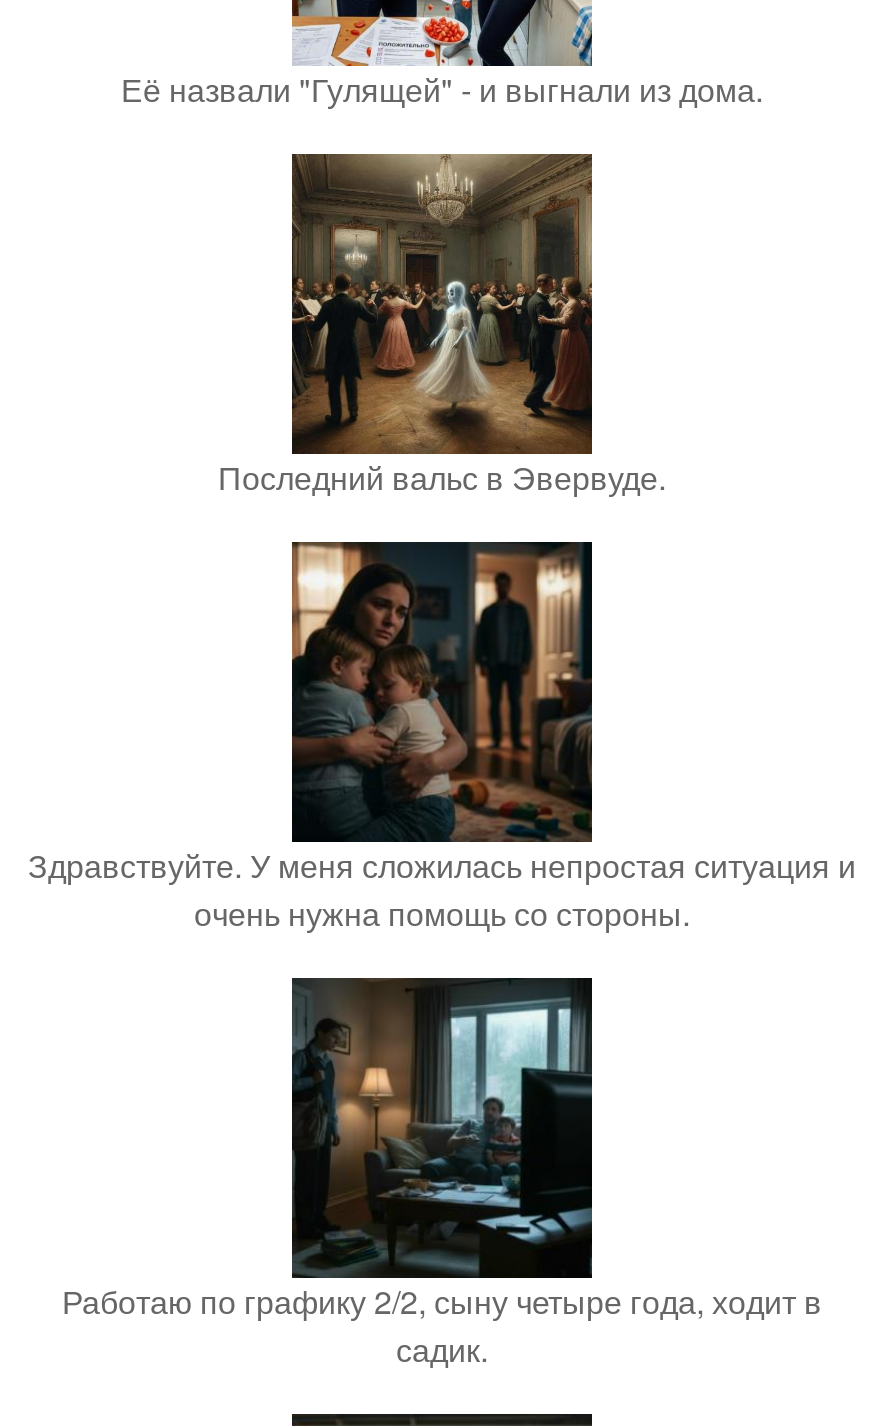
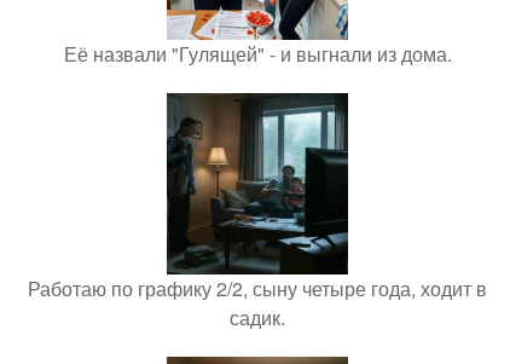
- [image]
- Последний вальс в Эвервуде.

- [image]
- Здравствуйте. У меня сложилась непростая ситуация и
- очень нужна помощь со стороны.
